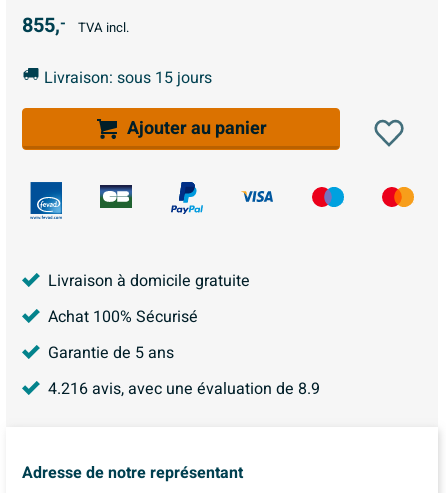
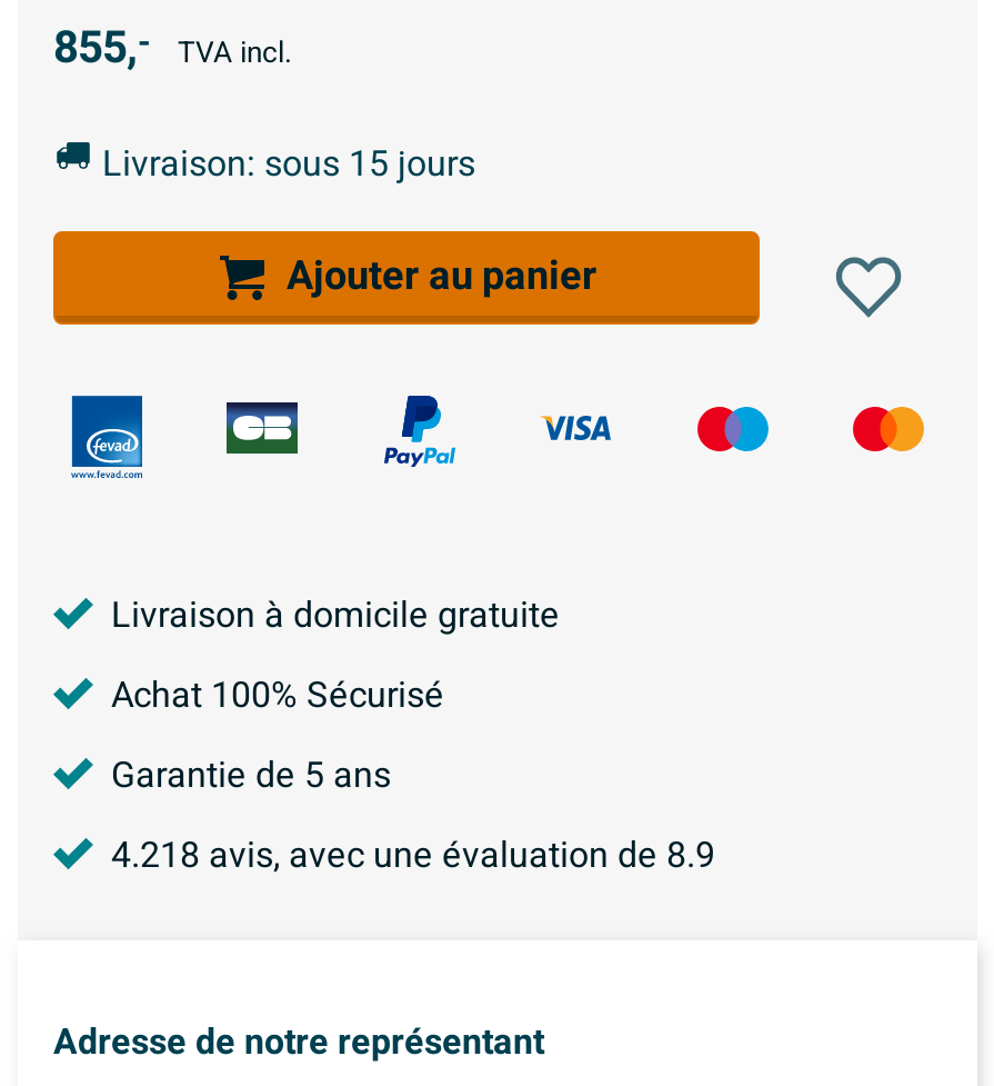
- 4.216 avis, avec une évaluation de 8.9
+ 4.218 avis, avec une évaluation de 8.9
